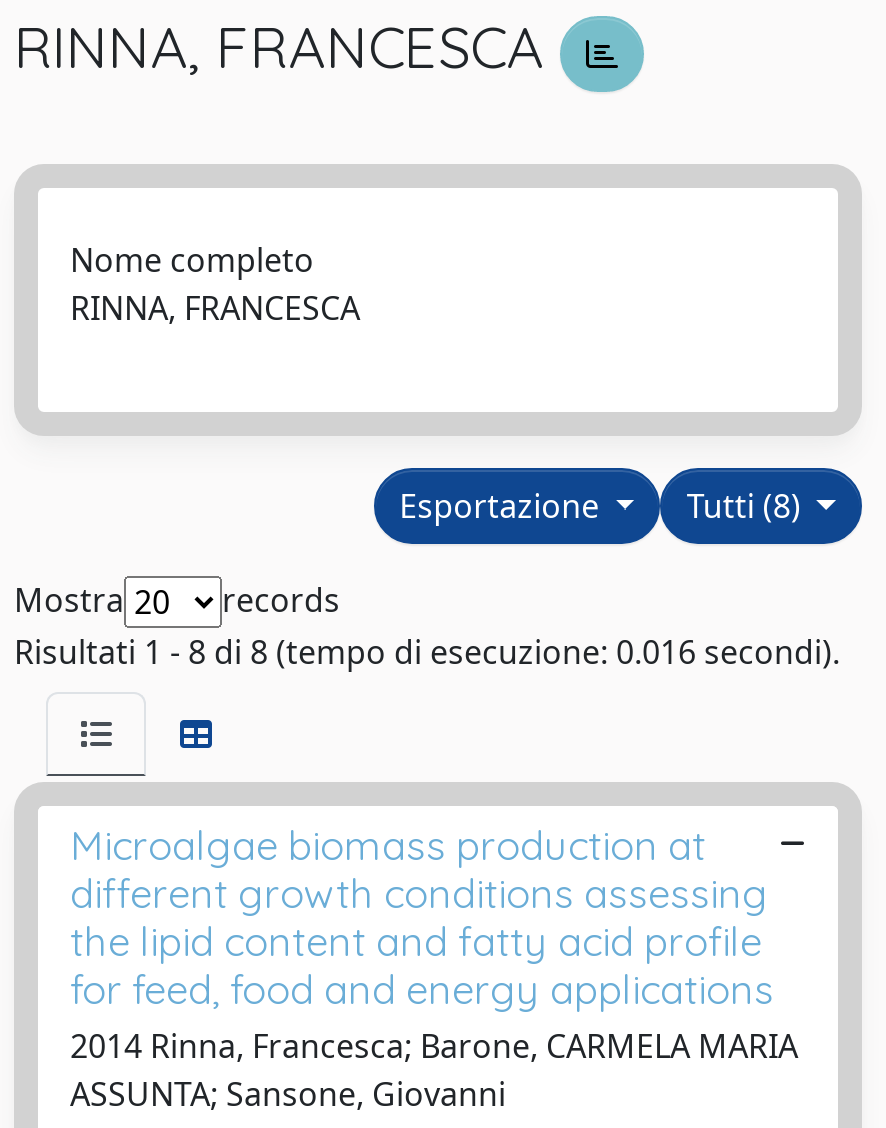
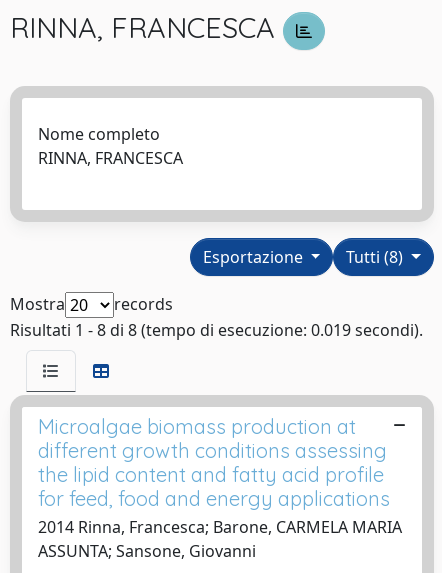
- Risultati 1 - 8 di 8 (tempo di esecuzione: 0.016 secondi).
+ Risultati 1 - 8 di 8 (tempo di esecuzione: 0.019 secondi).
